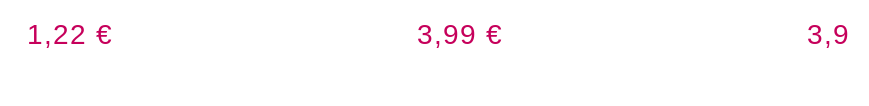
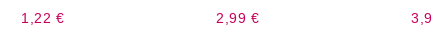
- 3,99 €
+ 2,99 €
